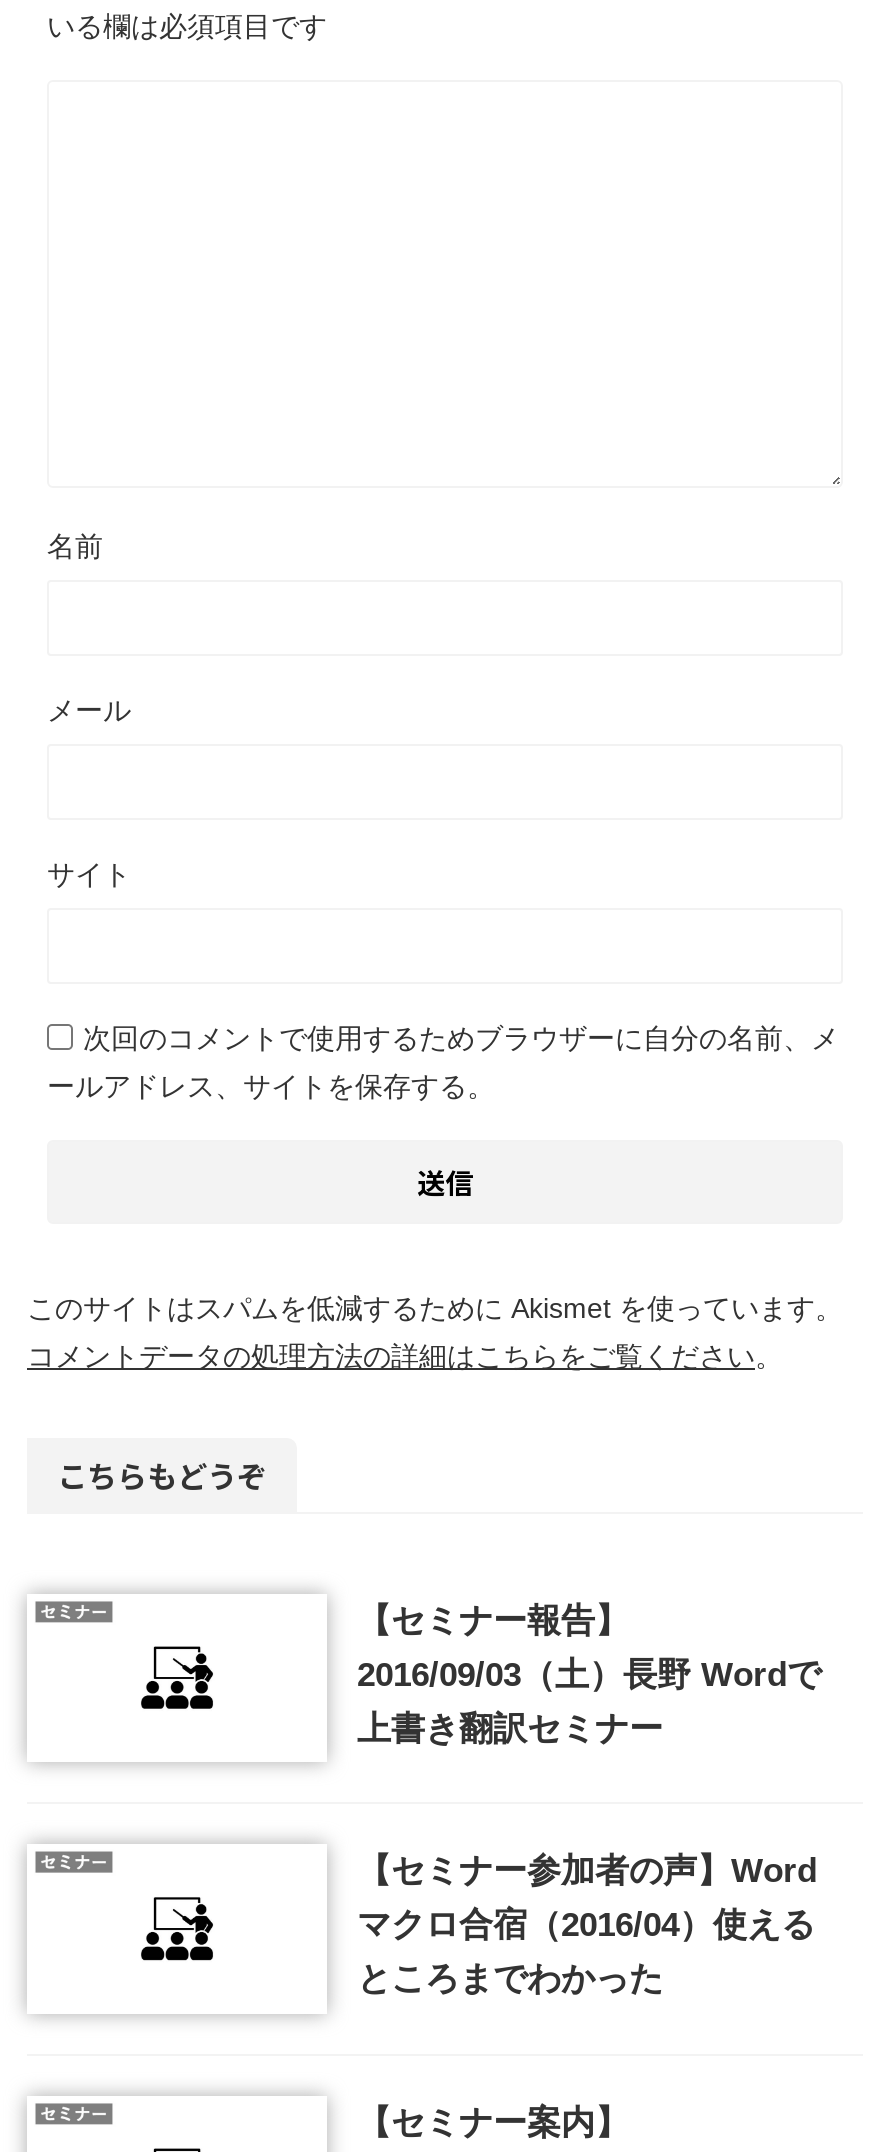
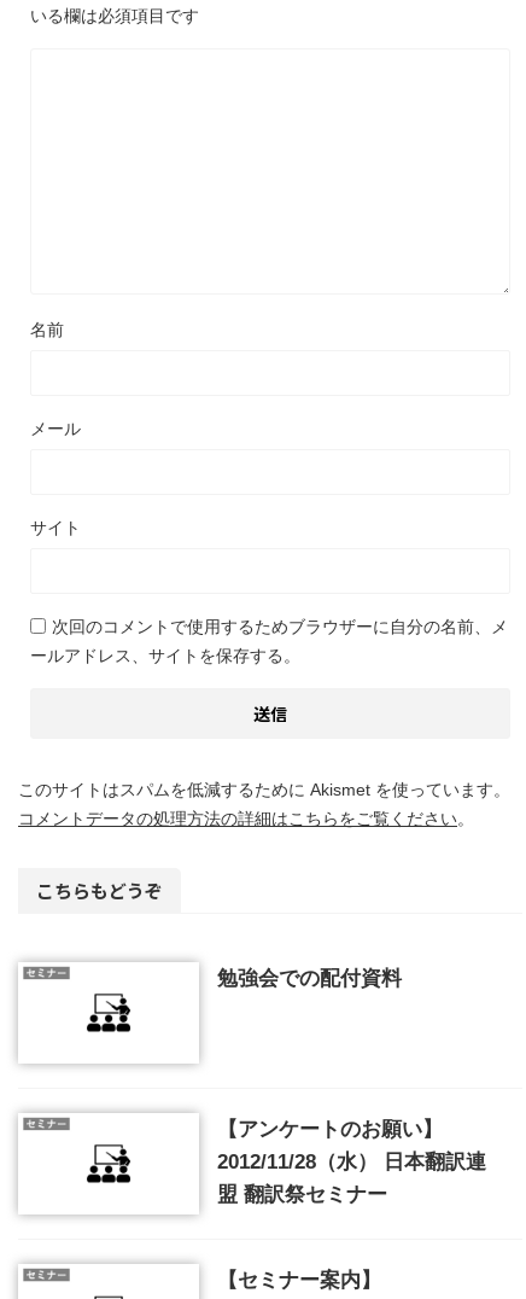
- 【セミナー報告】
- 2016/09/03（土）長野 Wordで
- 上書き翻訳セミナー
+ 勉強会での配付資料

- 【セミナー参加者の声】Word
- マクロ合宿（2016/04）使える
- ところまでわかった
+ 【アンケートのお願い】
+ 2012/11/28（水） 日本翻訳連
+ 盟 翻訳祭セミナー
